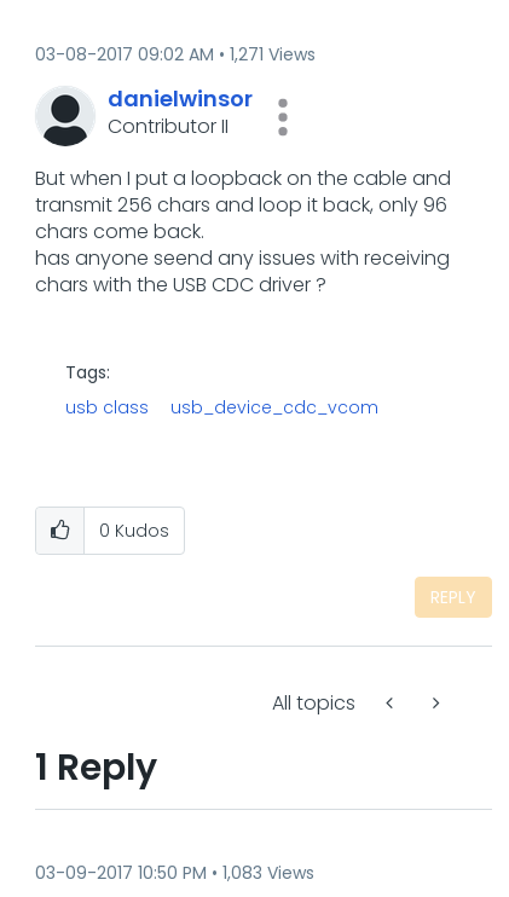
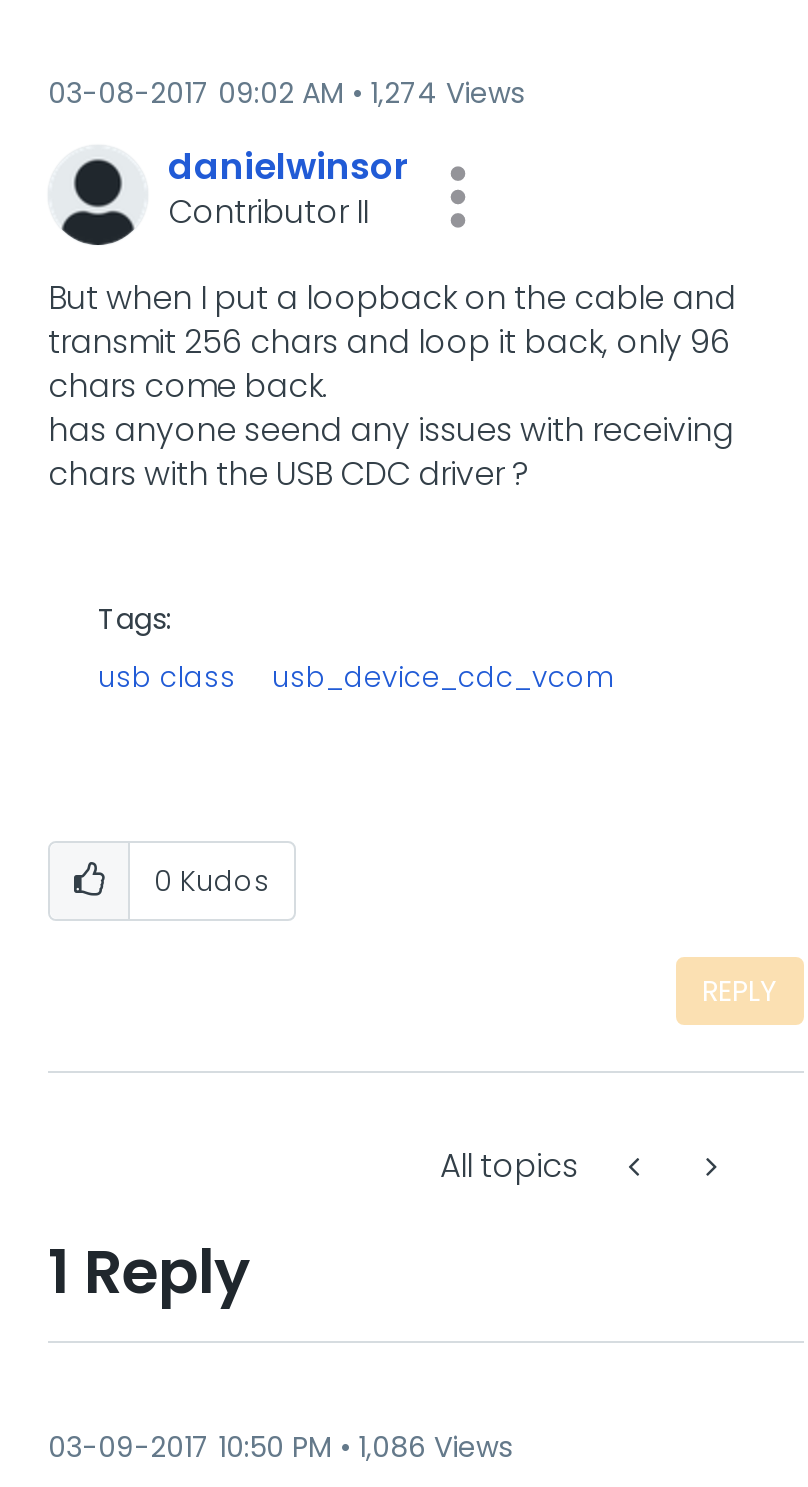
- 03-08-2017 09:02 AM 1,271 Views
+ 03-08-2017 09:02 AM 1,274 Views

- 03-09-2017 10:50 PM 1,083 Views
+ 03-09-2017 10:50 PM 1,086 Views
